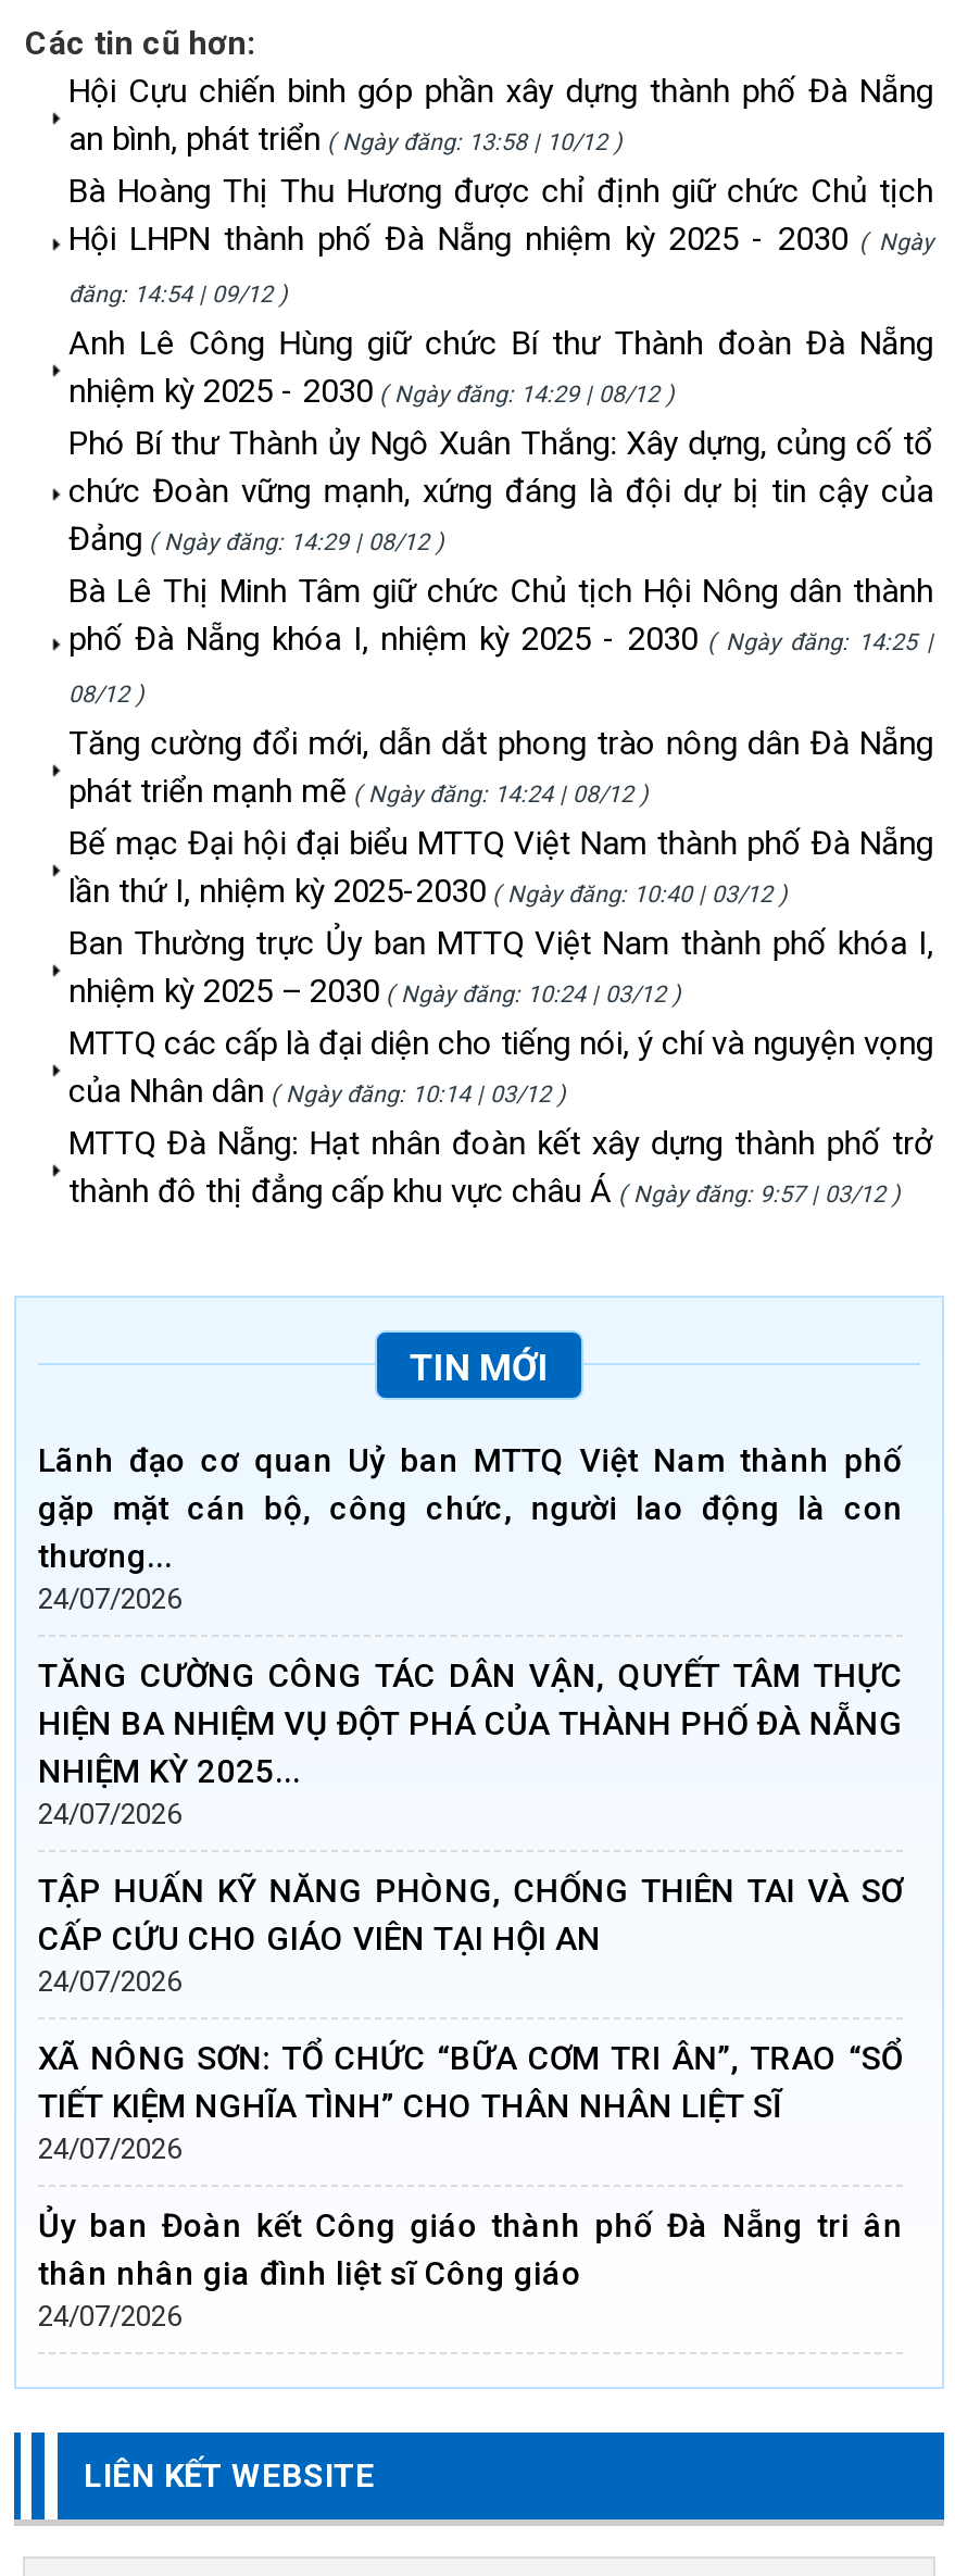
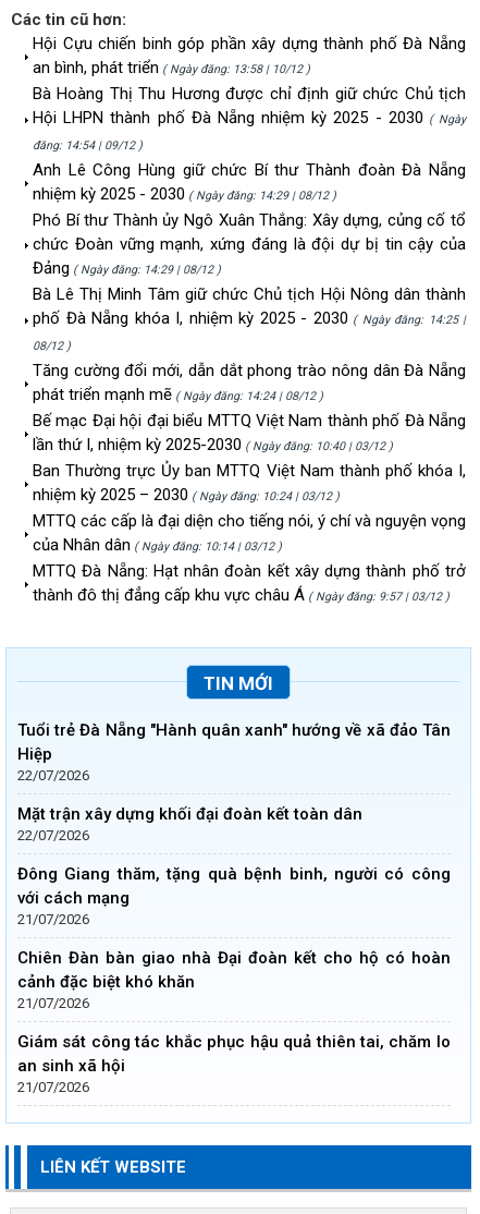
- Lãnh đạo cơ quan Uỷ ban MTTQ Việt Nam thành phố
- gặp mặt cán bộ, công chức, người lao động là con
- thương...
- 24/07/2026
+ Tuổi trẻ Đà Nẵng "Hành quân xanh" hướng về xã đảo Tân
+ Hiệp
+ 22/07/2026

- TĂNG CƯỜNG CÔNG TÁC DÂN VẬN, QUYẾT TÂM THỰC
- HIỆN BA NHIỆM VỤ ĐỘT PHÁ CỦA THÀNH PHỐ ĐÀ NẴNG
- NHIỆM KỲ 2025...
- 24/07/2026
+ Mặt trận xây dựng khối đại đoàn kết toàn dân
+ 22/07/2026

- TẬP HUẤN KỸ NĂNG PHÒNG, CHỐNG THIÊN TAI VÀ SƠ
- CẤP CỨU CHO GIÁO VIÊN TẠI HỘI AN
- 24/07/2026
+ Đông Giang thăm, tặng quà bệnh binh, người có công
+ với cách mạng
+ 21/07/2026

- XÃ NÔNG SƠN: TỔ CHỨC “BỮA CƠM TRI ÂN”, TRAO “SỔ
- TIẾT KIỆM NGHĨA TÌNH” CHO THÂN NHÂN LIỆT SĨ
- 24/07/2026
+ Chiên Đàn bàn giao nhà Đại đoàn kết cho hộ có hoàn
+ cảnh đặc biệt khó khăn
+ 21/07/2026

- Ủy ban Đoàn kết Công giáo thành phố Đà Nẵng tri ân
- thân nhân gia đình liệt sĩ Công giáo
- 24/07/2026
+ Giám sát công tác khắc phục hậu quả thiên tai, chăm lo
+ an sinh xã hội
+ 21/07/2026
